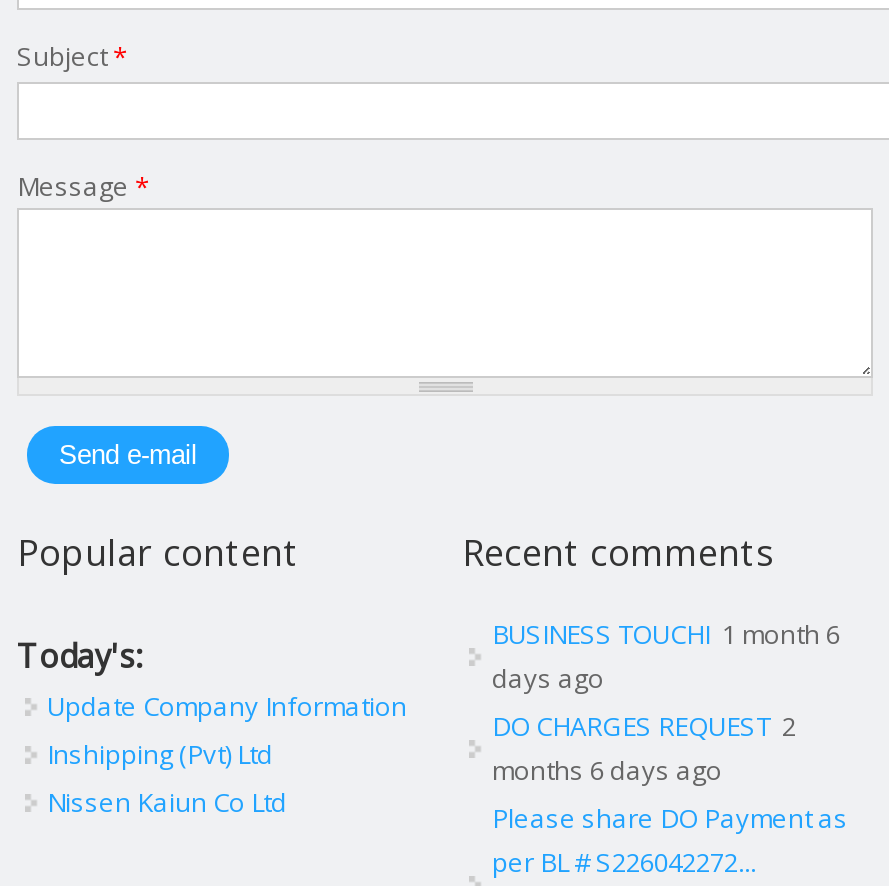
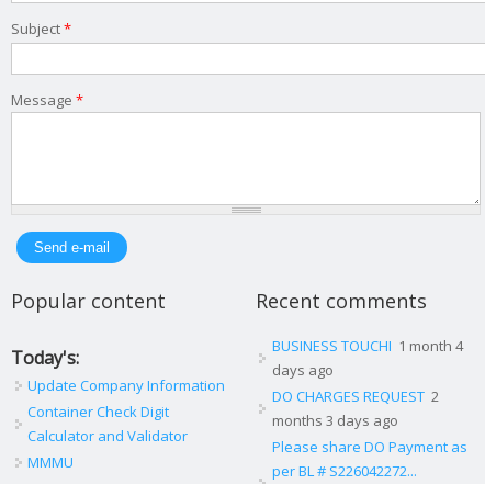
- BUSINESS TOUCHI 1 month 6
+ BUSINESS TOUCHI 1 month 4

- Inshipping (Pvt) Ltd
- Nissen Kaiun Co Ltd
+ Container Check Digit
+ Calculator and Validator
+ MMMU

- months 6 days ago
+ months 3 days ago
